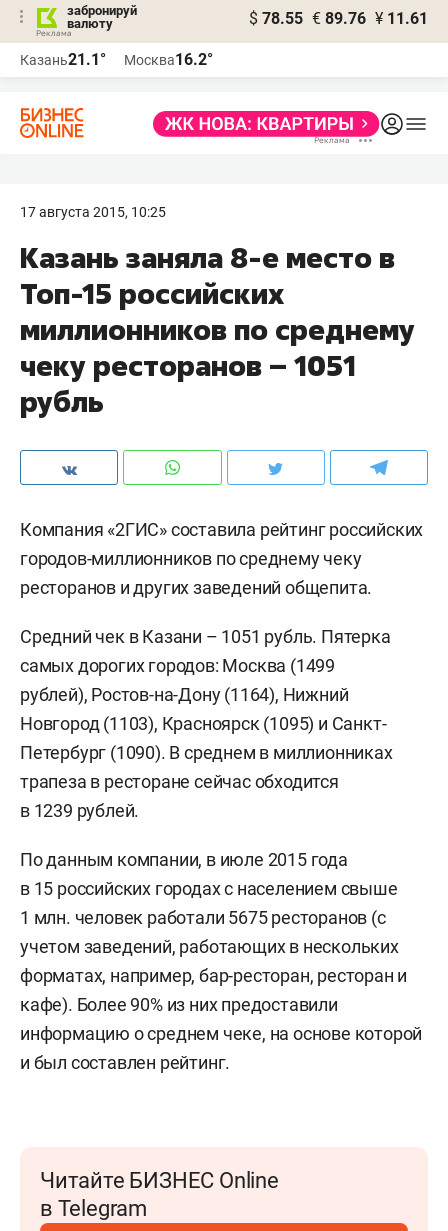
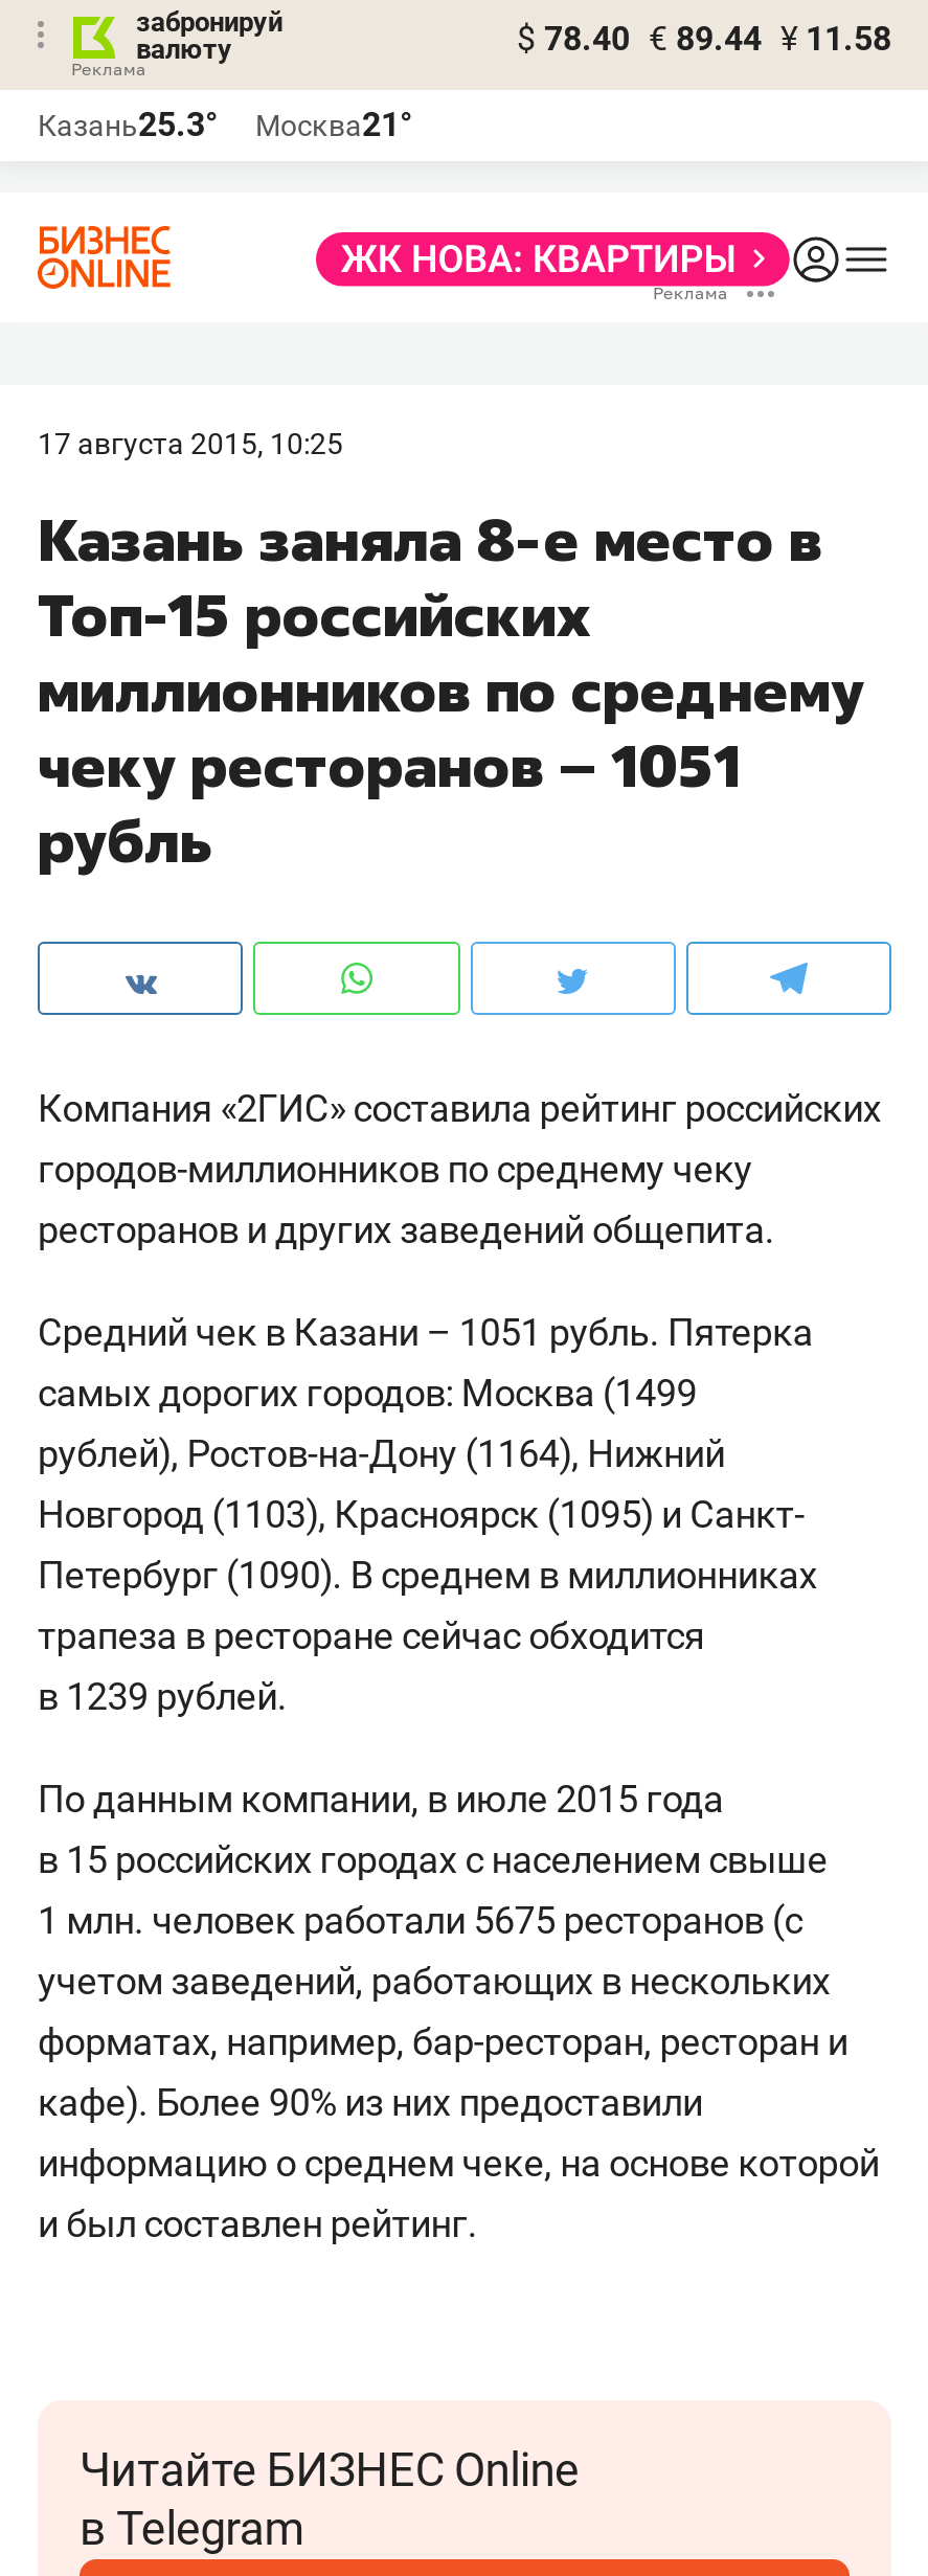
- $ 78.55 € 89.76 ¥ 11.61
+ $ 78.40 € 89.44 ¥ 11.58

- Казань21.1°
+ Казань25.3°

- Москва16.2°
+ Москва21°
